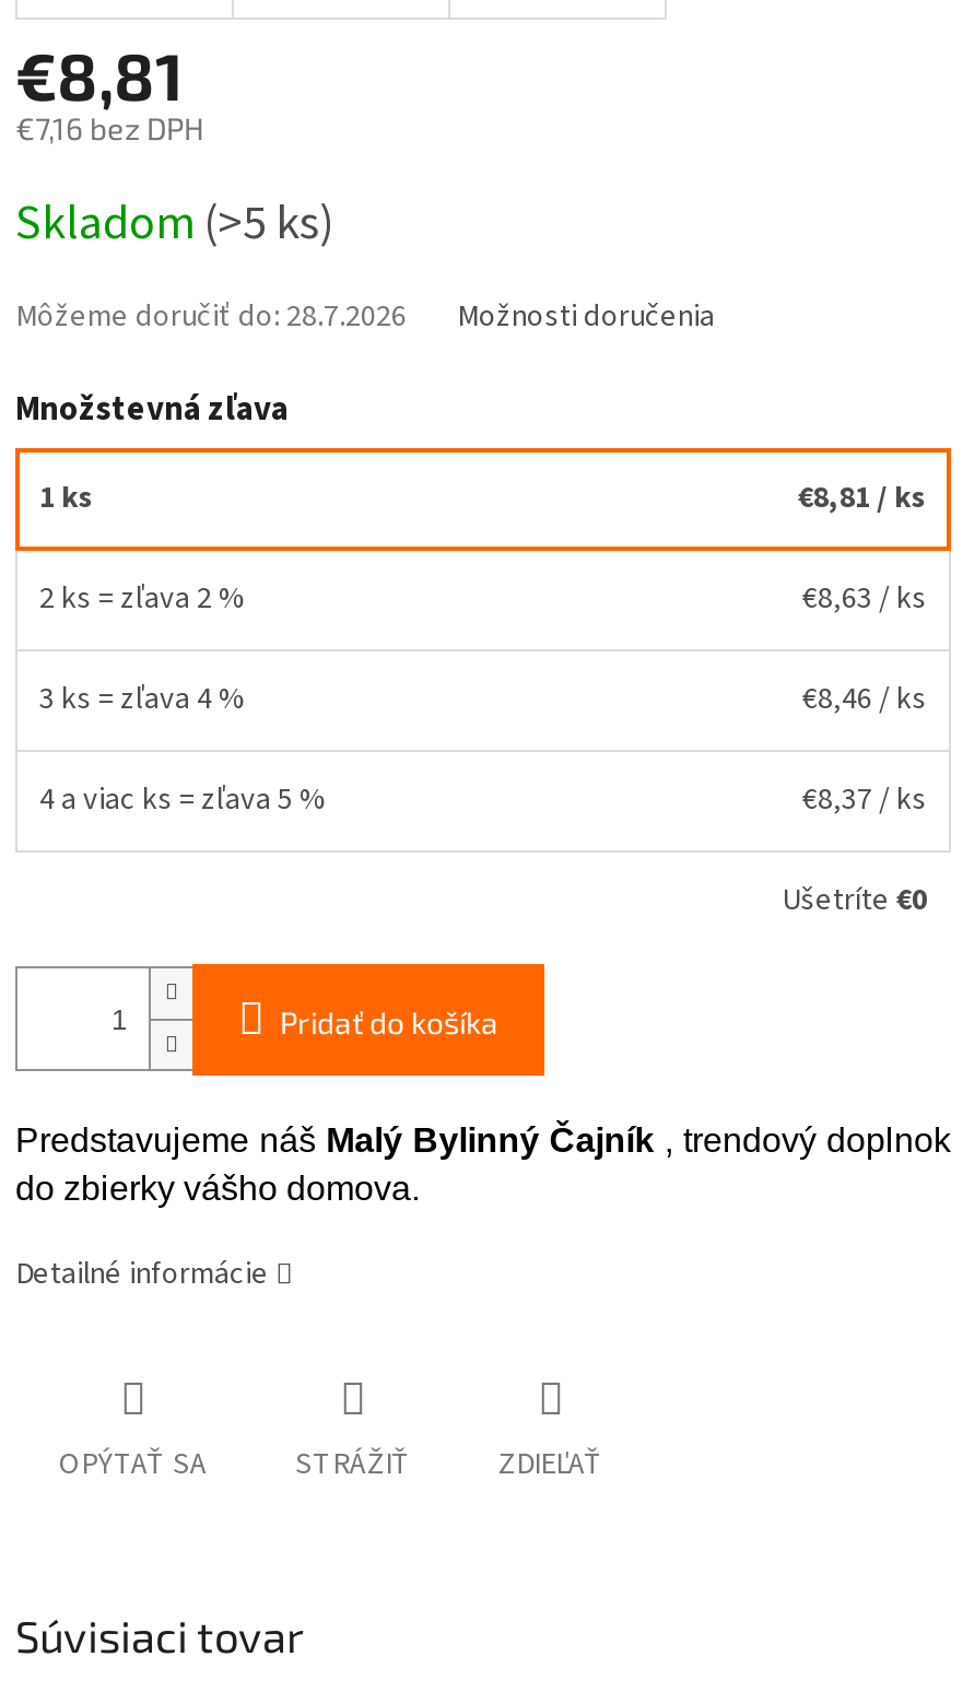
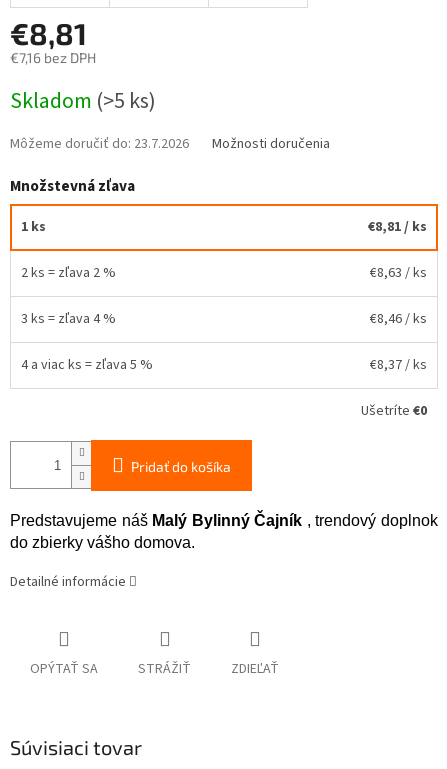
- Môžeme doručiť do: 28.7.2026
+ Môžeme doručiť do: 23.7.2026
